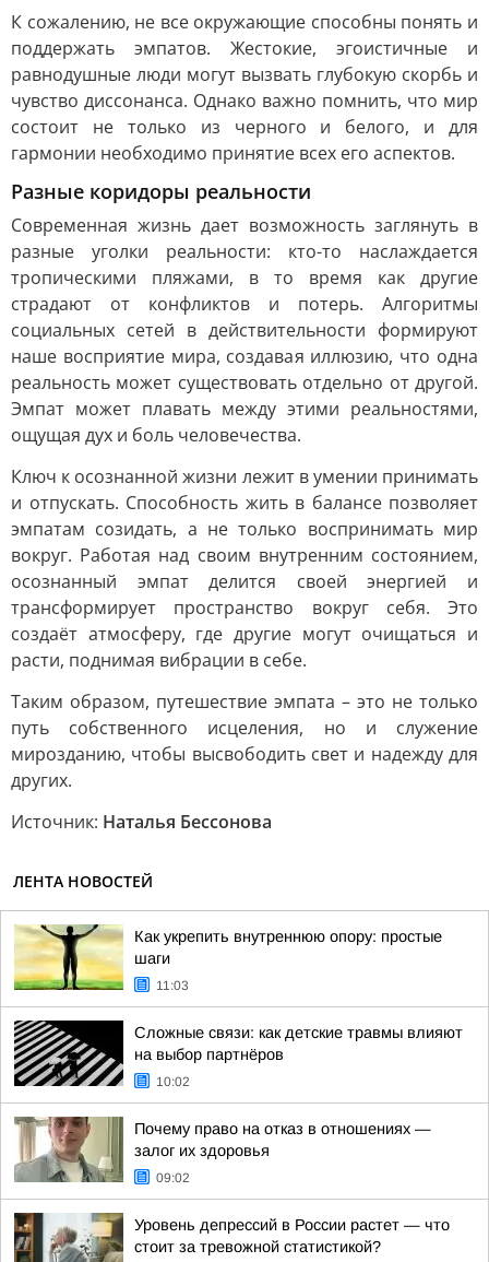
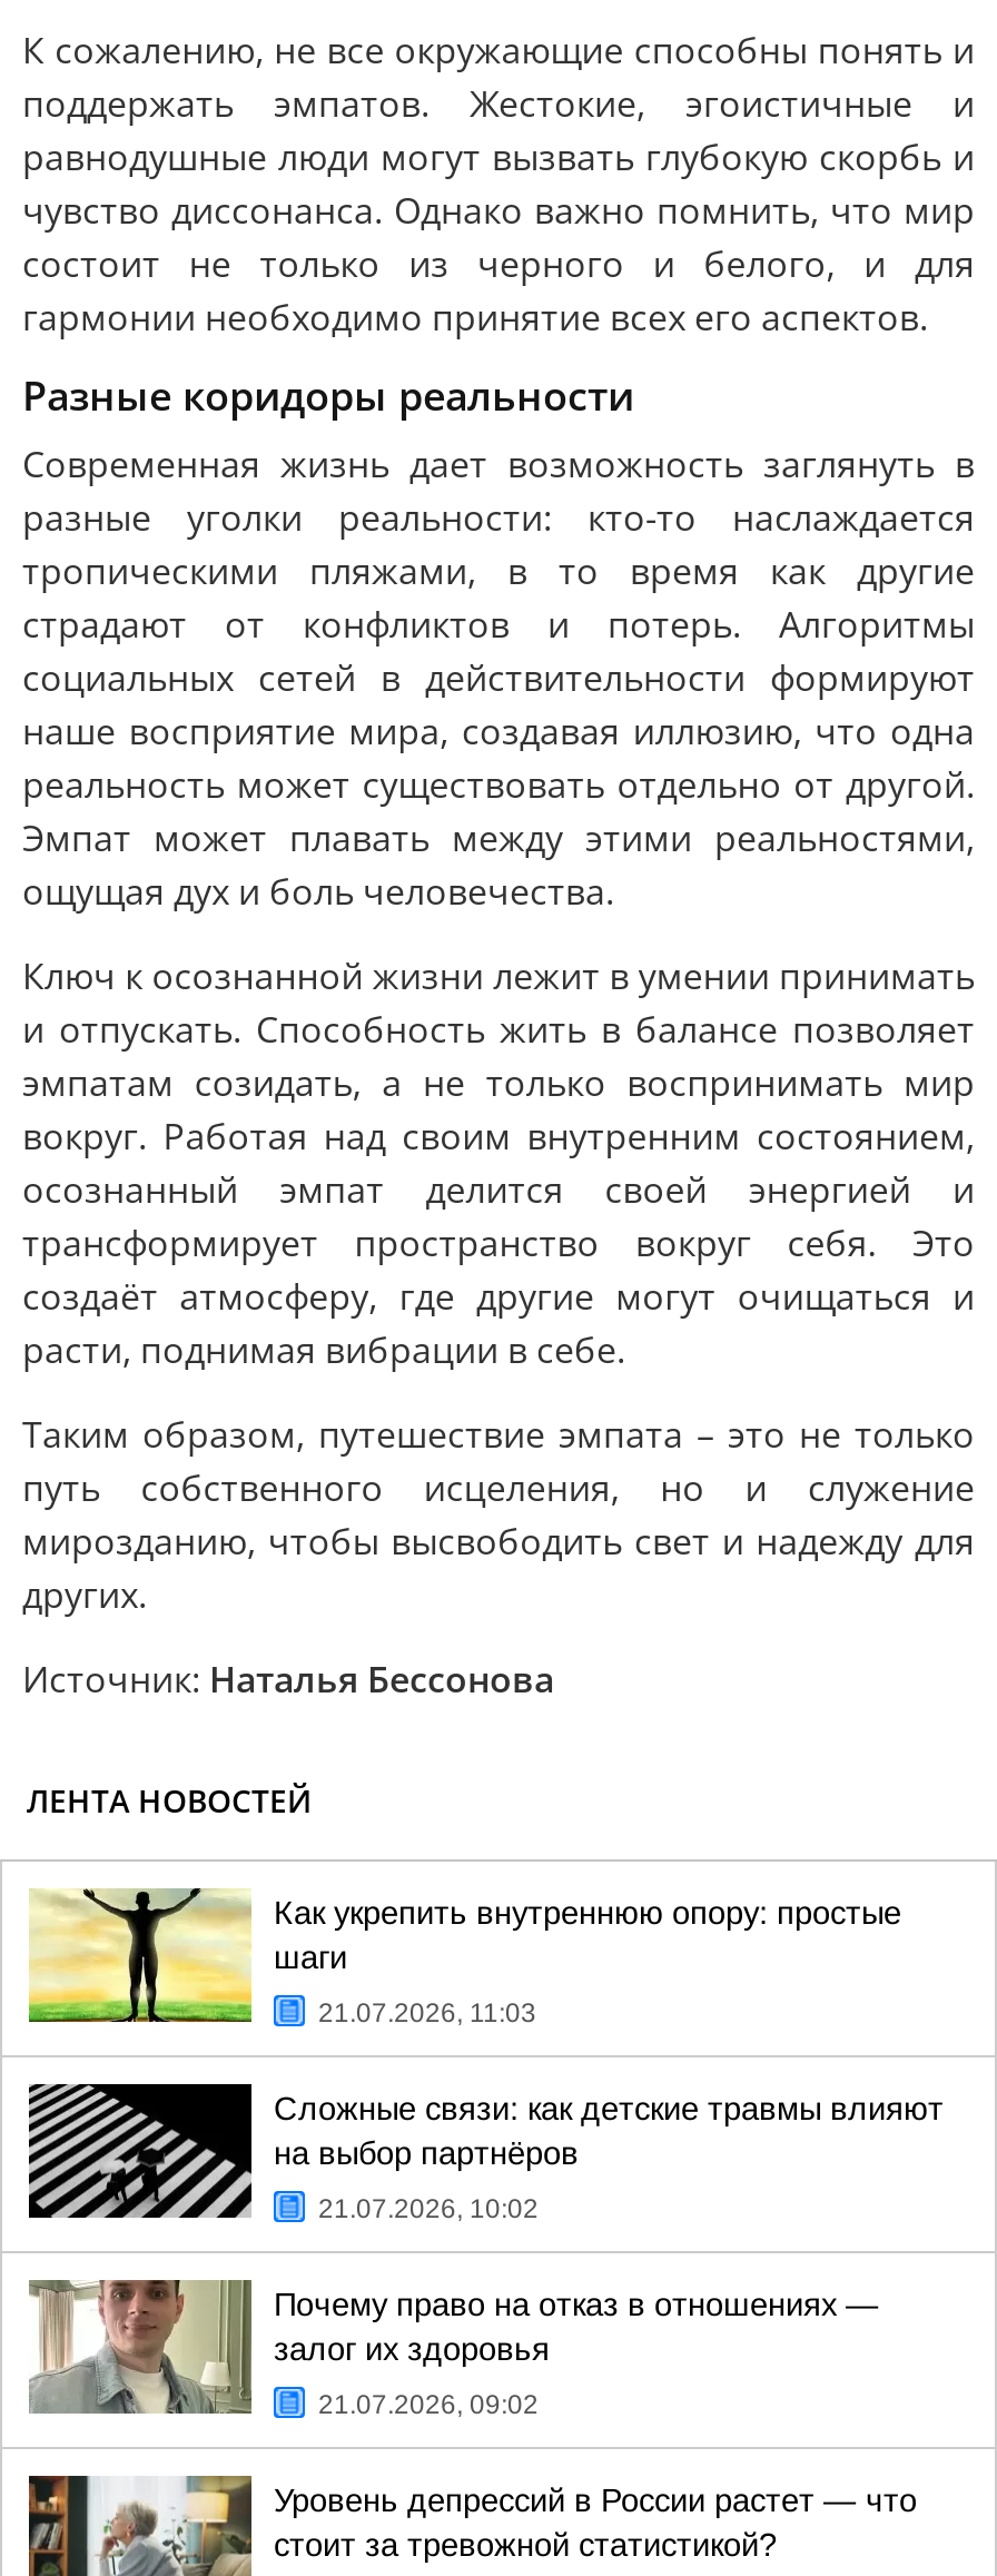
- 11:03
+ 21.07.2026, 11:03

- 10:02
+ 21.07.2026, 10:02

- 09:02
+ 21.07.2026, 09:02
